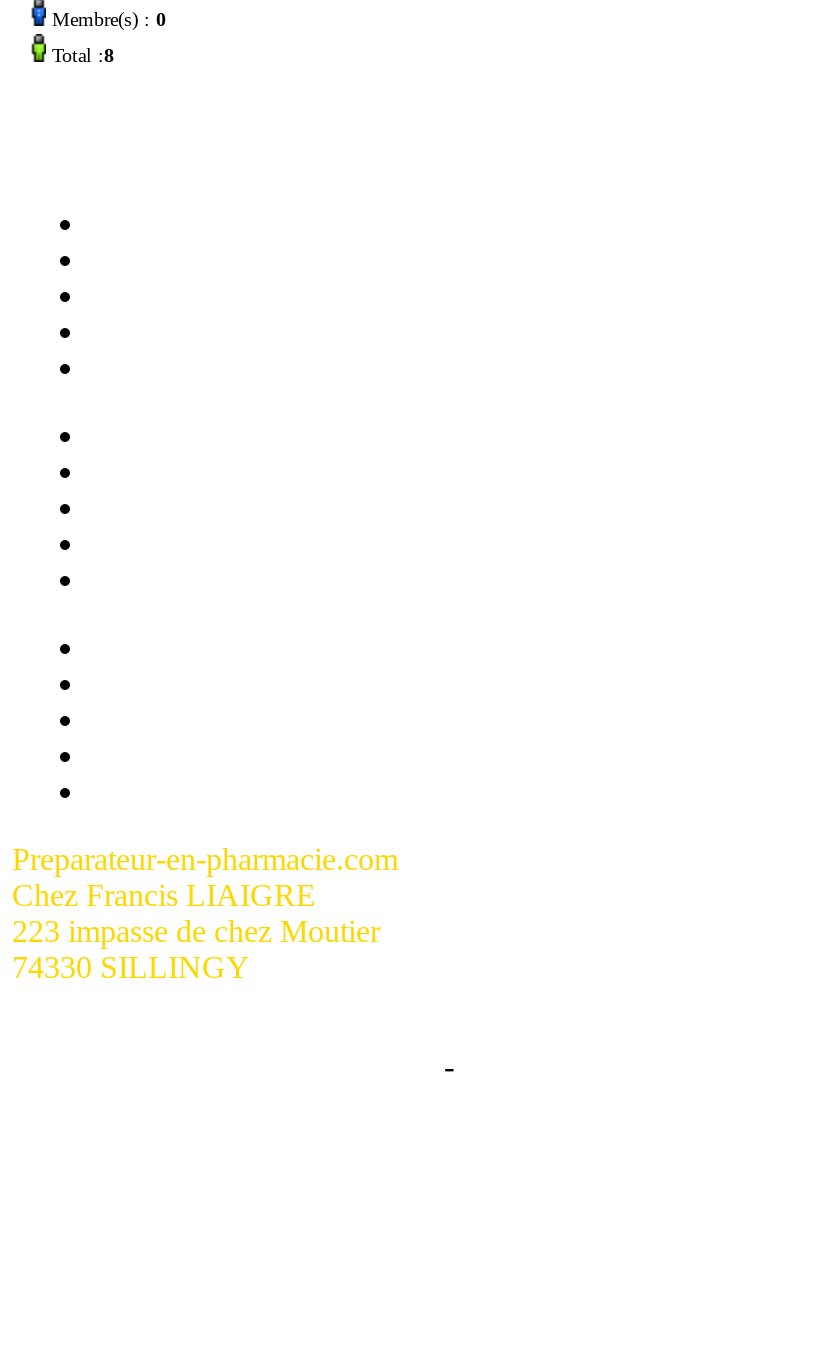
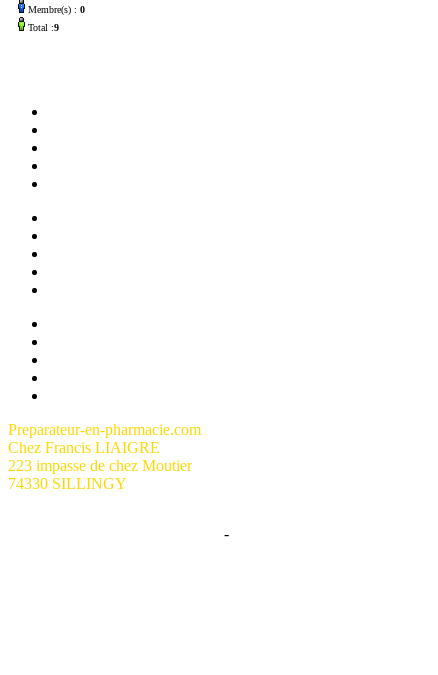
- Total : 8
+ Total : 9
